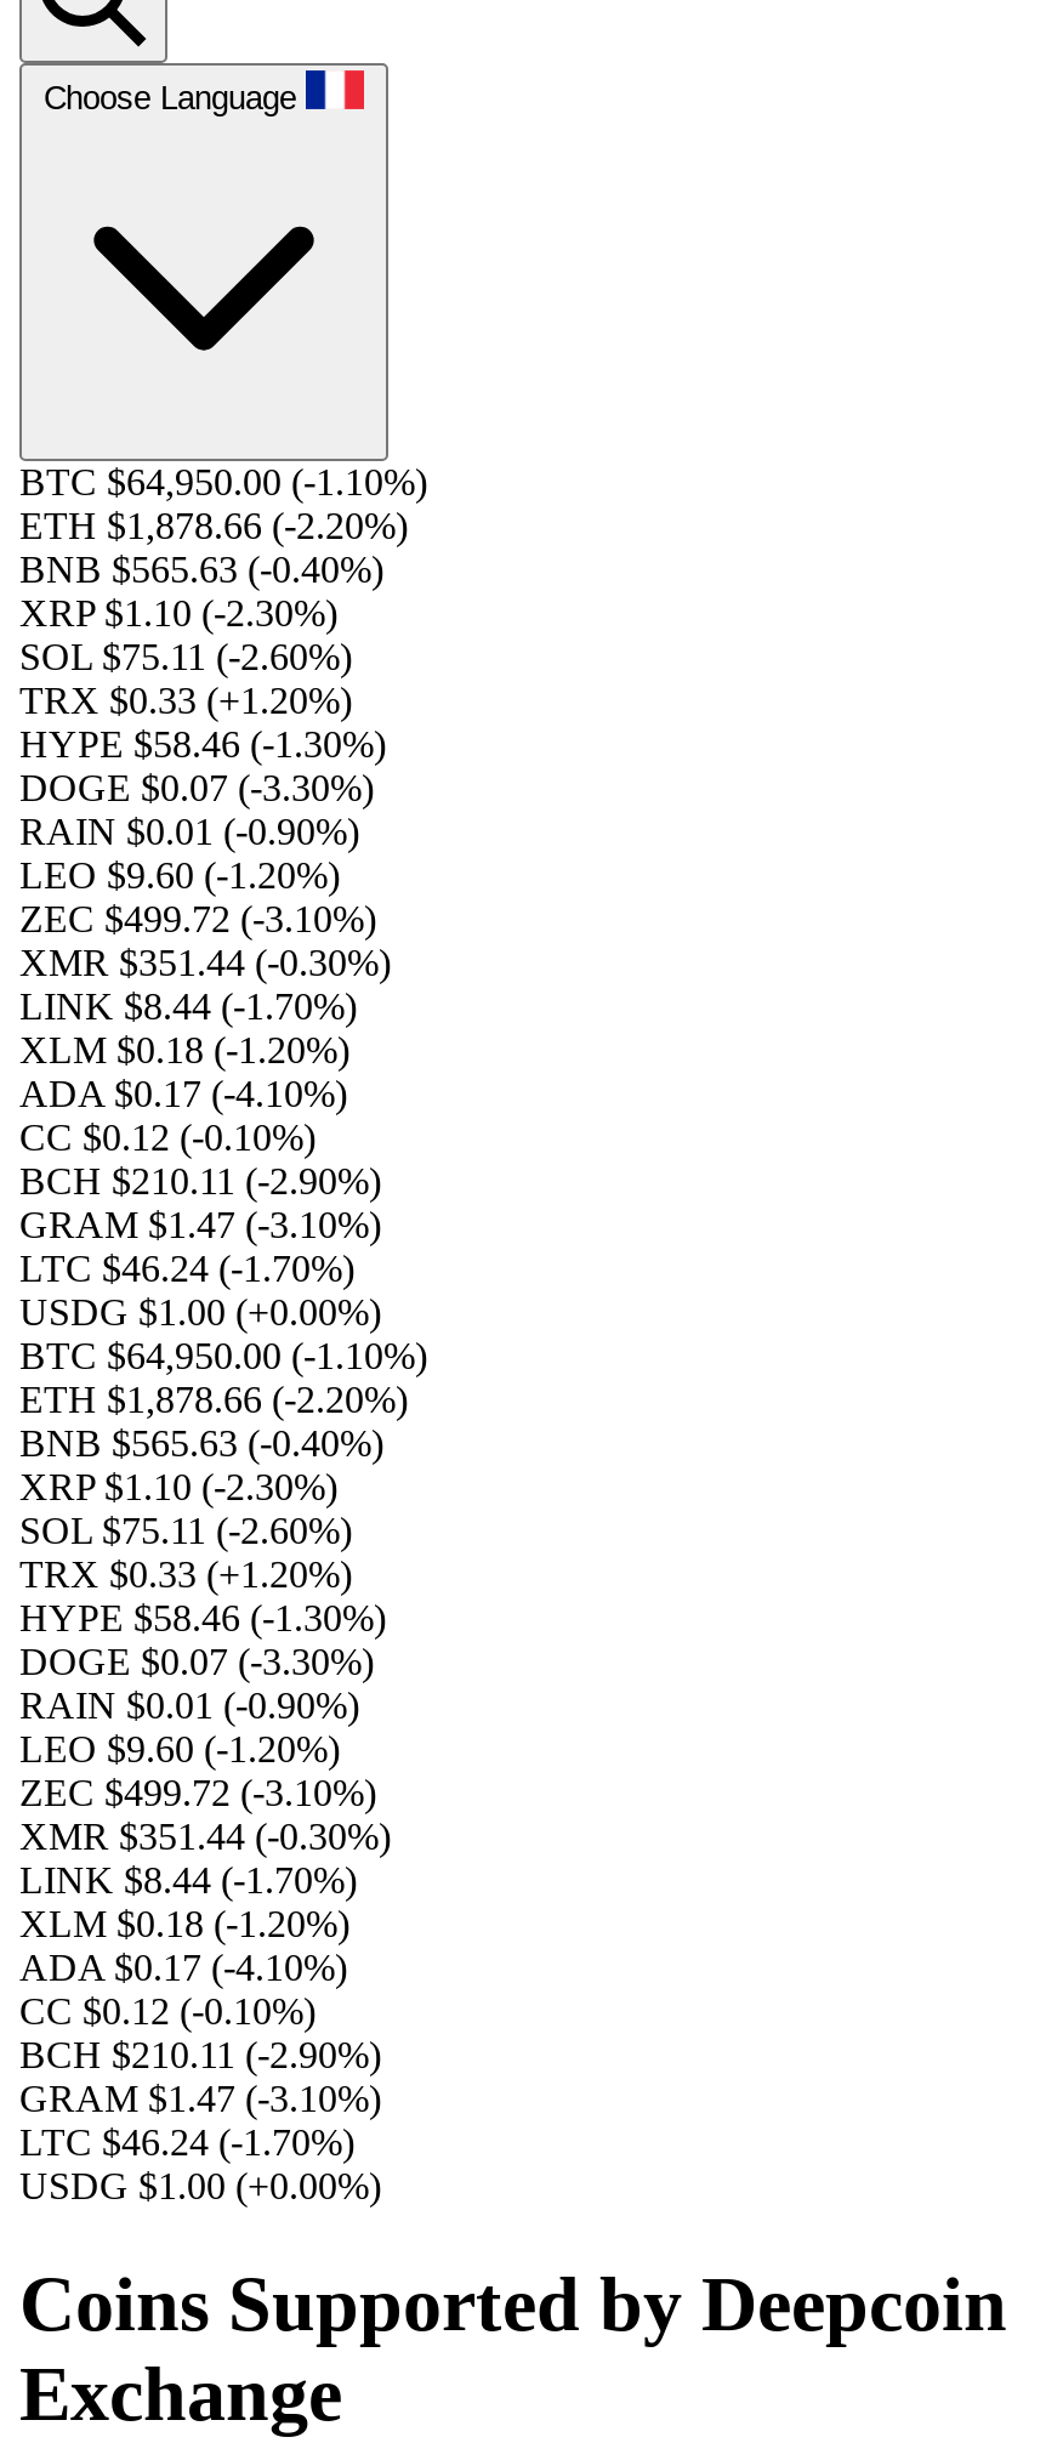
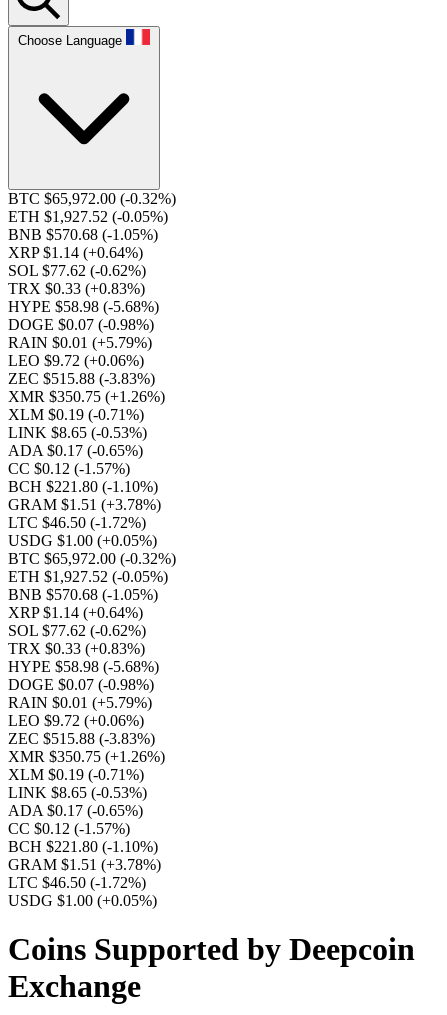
- BTC $64,950.00(-1.10%)
- ETH $1,878.66 (-2.20%)
- BNB $565.63 (-0.40%)
- XRP $1.10 (-2.30%)
- SOL $75.11 (-2.60%)
- TRX $0.33 (+1.20%)
- HYPE $58.46 (-1.30%)
- DOGE $0.07 (-3.30%)
- RAIN $0.01 (-0.90%)
- LEO $9.60 (-1.20%)
- ZEC $499.72 (-3.10%)
- XMR $351.44(-0.30%)
- LINK $8.44 (-1.70%)
- XLM $0.18 (-1.20%)
- ADA $0.17 (-4.10%)
- CC $0.12 (-0.10%)
- BCH $210.11 (-2.90%)
- GRAM $1.47 (-3.10%)
- LTC $46.24 (-1.70%)
- USDG $1.00(+0.00%)
- BTC $64,950.00 (-1.10%)
- ETH $1,878.66 (-2.20%)
- BNB $565.63 (-0.40%)
- XRP $1.10 (-2.30%)
- SOL $75.11 (-2.60%)
- TRX $0.33 (+1.20%)
- HYPE $58.46 (-1.30%)
- DOGE $0.07 (-3.30%)
- RAIN $0.01 (-0.90%)
- LEO $9.60 (-1.20%)
- ZEC $499.72 (-3.10%)
- XMR $351.44(-0.30%)
- LINK $8.44 (-1.70%)
- XLM $0.18 (-1.20%)
- ADA $0.17 (-4.10%)
- CC $0.12 (-0.10%)
- BCH $210.11 (-2.90%)
- GRAM $1.47 (-3.10%)
- LTC $46.24 (-1.70%)
- USDG $1.00(+0.00%)
+ BTC $65,972.00(-0.32%)
+ ETH $1,927.52 (-0.05%)
+ BNB $570.68 (-1.05%)
+ XRP $1.14 (+0.64%)
+ SOL $77.62 (-0.62%)
+ TRX $0.33 (+0.83%)
+ HYPE $58.98 (-5.68%)
+ DOGE $0.07 (-0.98%)
+ RAIN $0.01 (+5.79%)
+ LEO $9.72 (+0.06%)
+ ZEC $515.88 (-3.83%)
+ XMR $350.75(+1.26%)
+ XLM $0.19 (-0.71%)
+ LINK $8.65 (-0.53%)
+ ADA $0.17 (-0.65%)
+ CC $0.12 (-1.57%)
+ BCH $221.80 (-1.10%)
+ GRAM $1.51 (+3.78%)
+ LTC $46.50 (-1.72%)
+ USDG $1.00(+0.05%)
+ BTC $65,972.00 (-0.32%)
+ ETH $1,927.52 (-0.05%)
+ BNB $570.68 (-1.05%)
+ XRP $1.14 (+0.64%)
+ SOL $77.62 (-0.62%)
+ TRX $0.33 (+0.83%)
+ HYPE $58.98 (-5.68%)
+ DOGE $0.07 (-0.98%)
+ RAIN $0.01 (+5.79%)
+ LEO $9.72 (+0.06%)
+ ZEC $515.88 (-3.83%)
+ XMR $350.75(+1.26%)
+ XLM $0.19 (-0.71%)
+ LINK $8.65 (-0.53%)
+ ADA $0.17 (-0.65%)
+ CC $0.12 (-1.57%)
+ BCH $221.80 (-1.10%)
+ GRAM $1.51 (+3.78%)
+ LTC $46.50 (-1.72%)
+ USDG $1.00(+0.05%)
